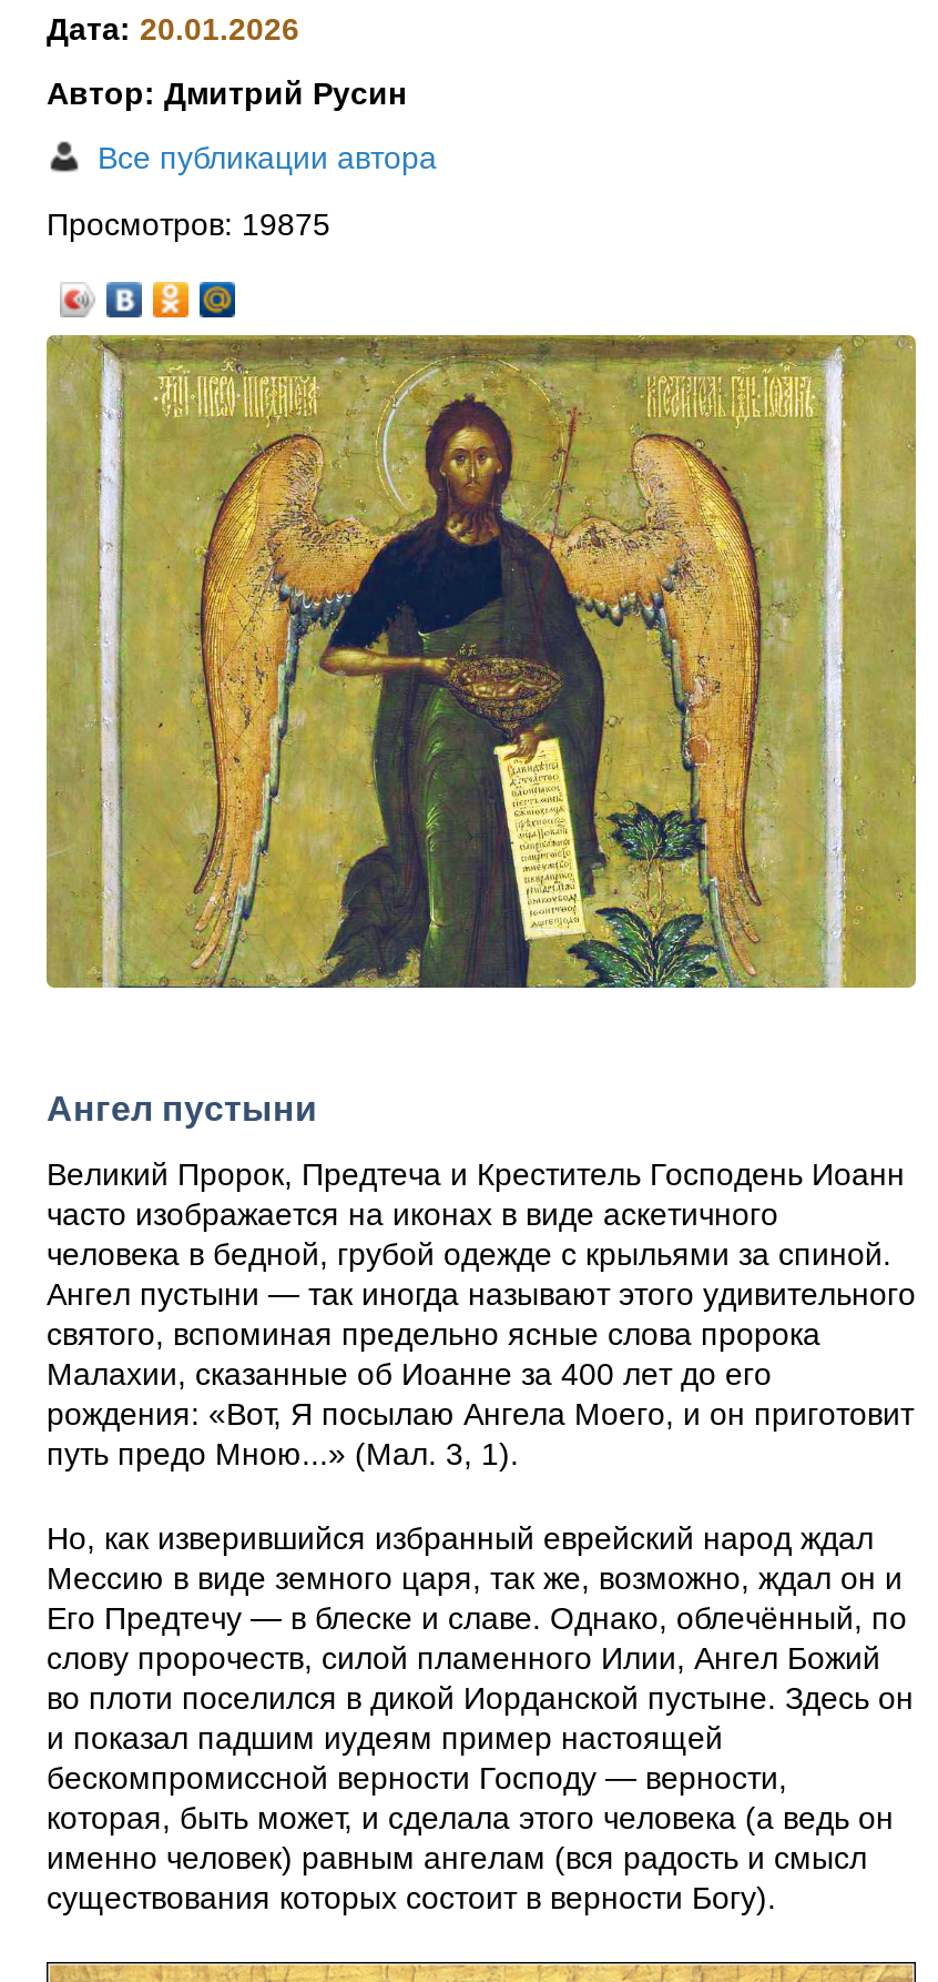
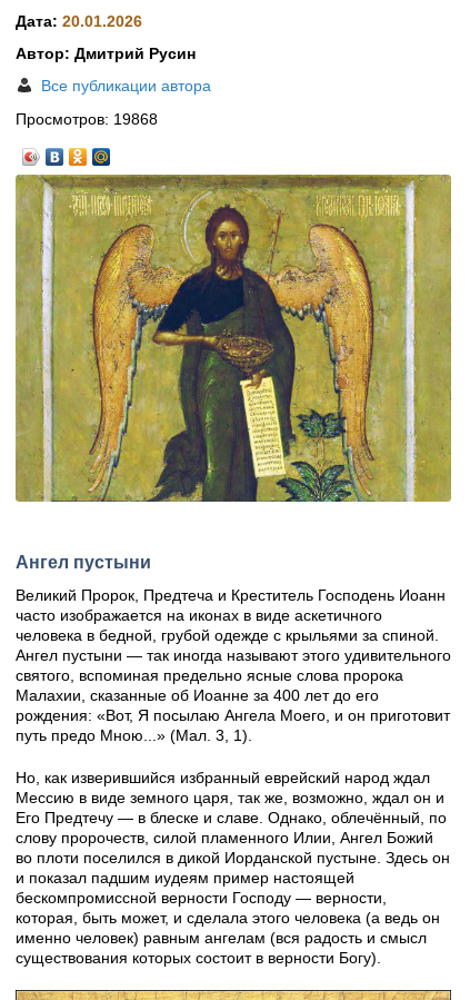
- Просмотров: 19875
+ Просмотров: 19868
